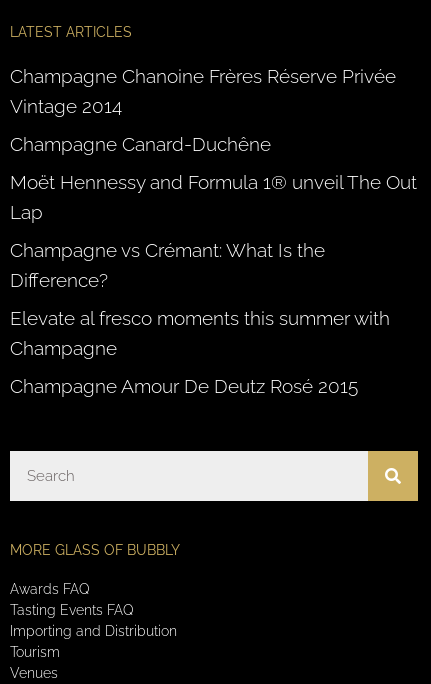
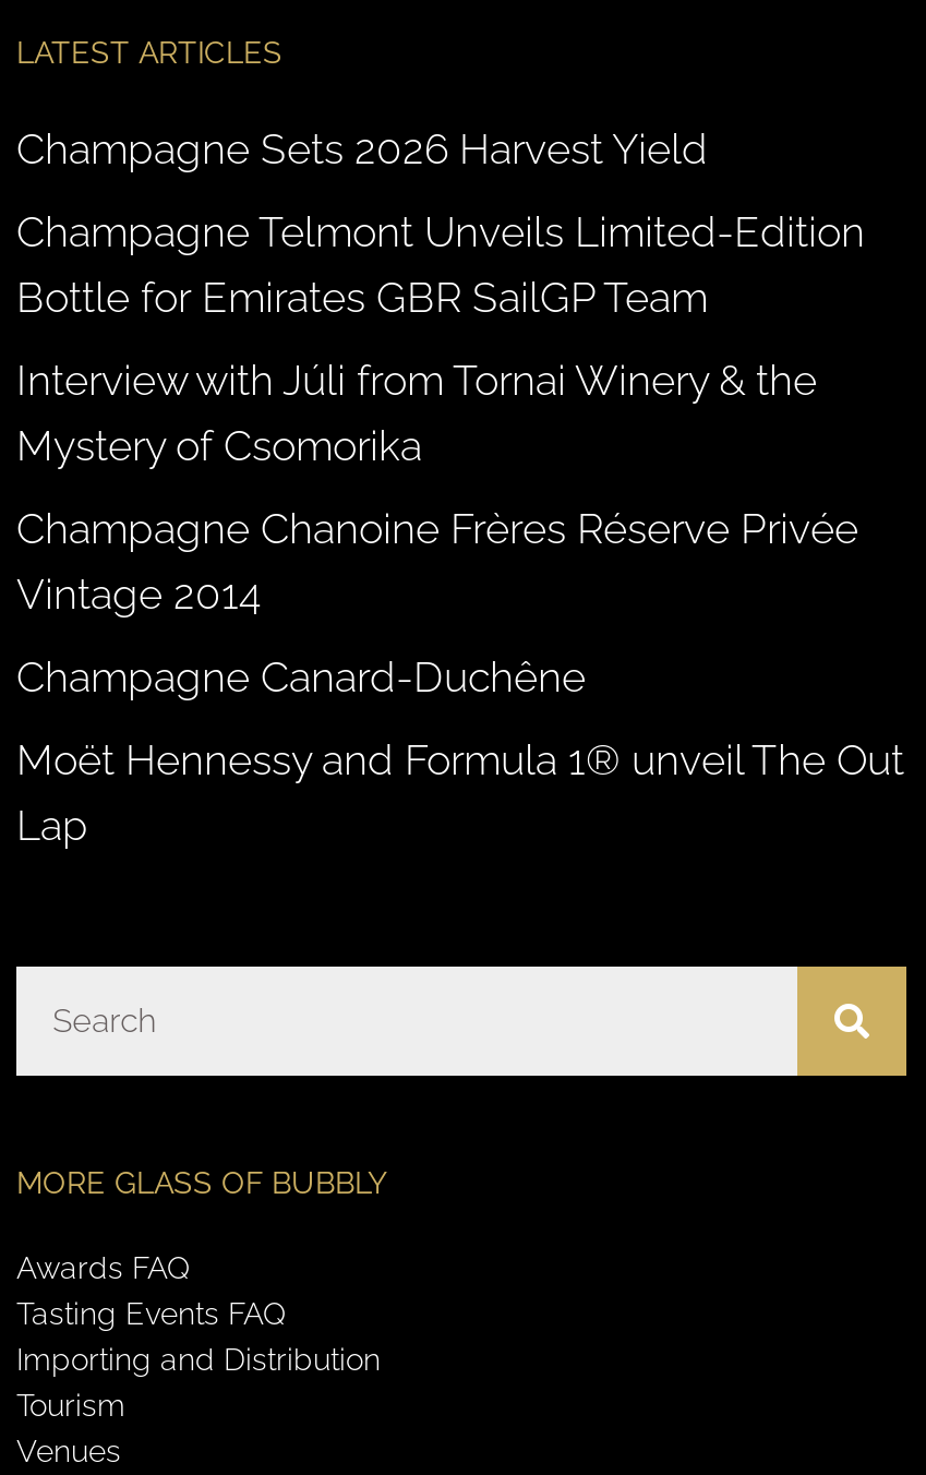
+ Champagne Sets 2026 Harvest Yield
+ Champagne Telmont Unveils Limited-Edition
+ Bottle for Emirates GBR SailGP Team
+ Interview with Júli from Tornai Winery & the
+ Mystery of Csomorika

moved down: Champagne Chanoine Frères Réserve Privée | Vintage 2014 | Champagne Canard-Duchêne | Moët Hennessy and Formula 1® unveil The Out | Lap

- Champagne vs Crémant: What Is the
- Difference?
- Elevate al fresco moments this summer with
- Champagne
- Champagne Amour De Deutz Rosé 2015
